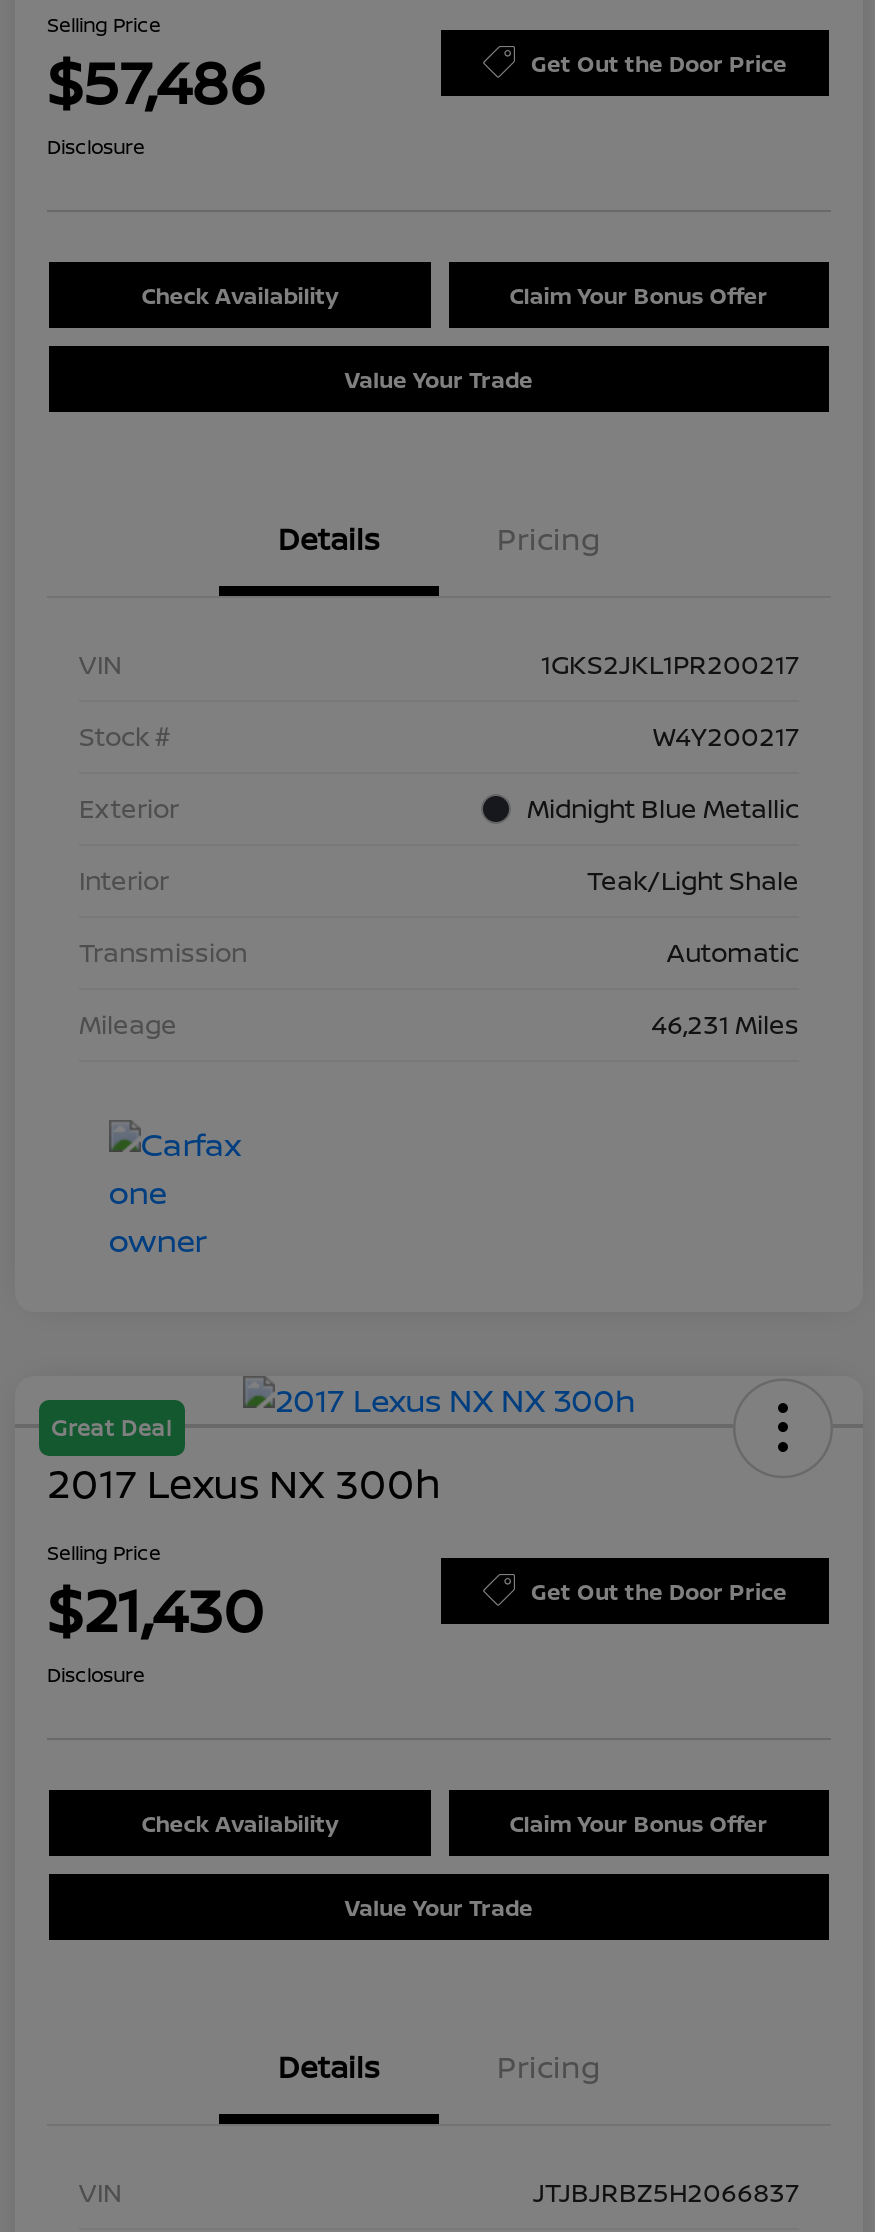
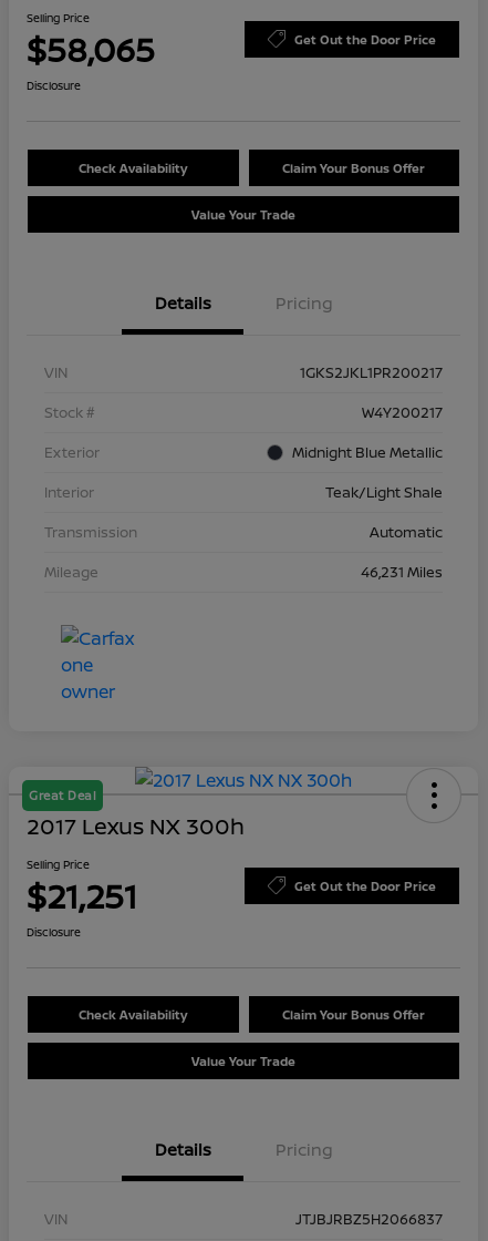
- $57,486
+ $58,065

- $21,430
+ $21,251
